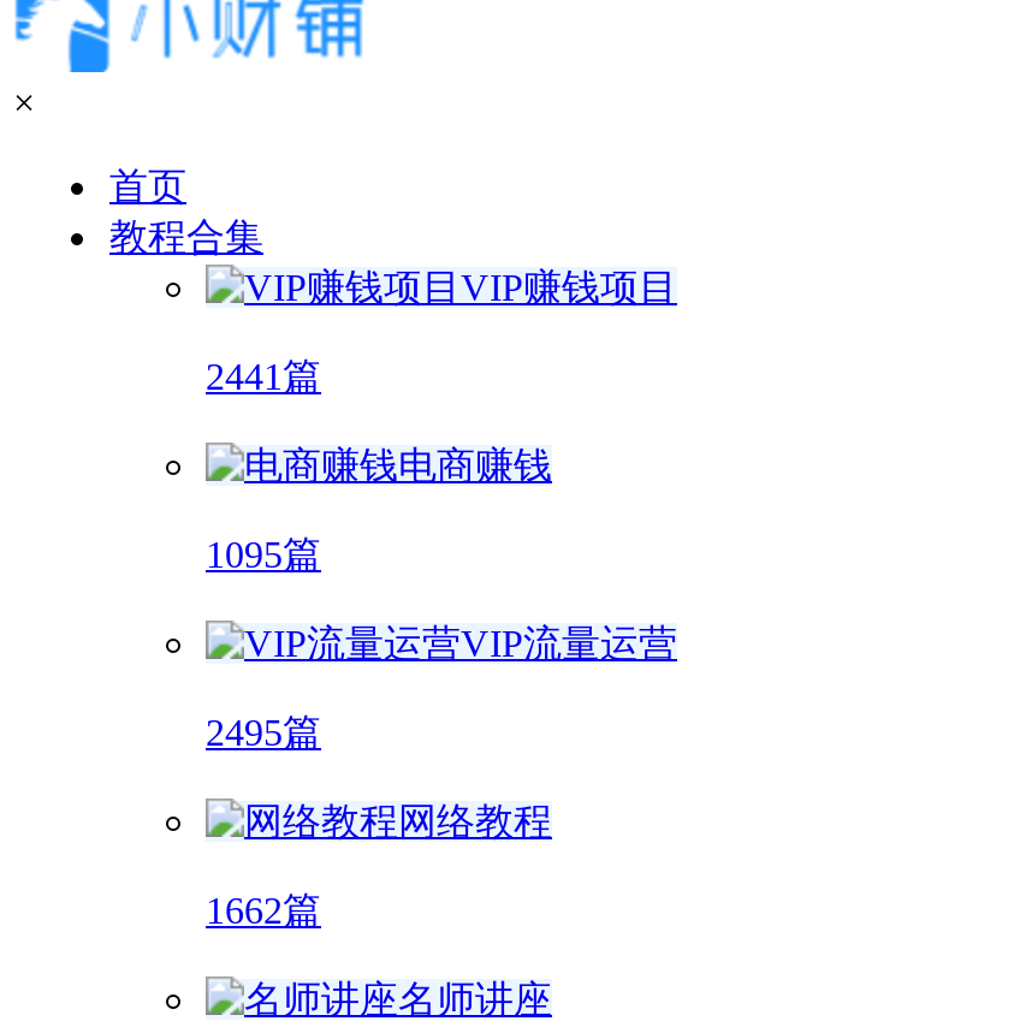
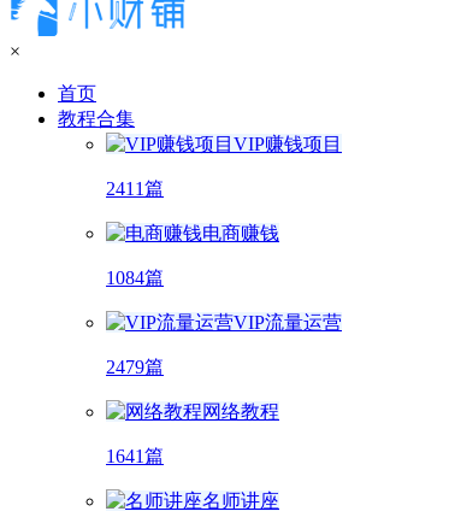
- 2441篇
+ 2411篇

- 1095篇
+ 1084篇

- 2495篇
+ 2479篇

- 1662篇
+ 1641篇
